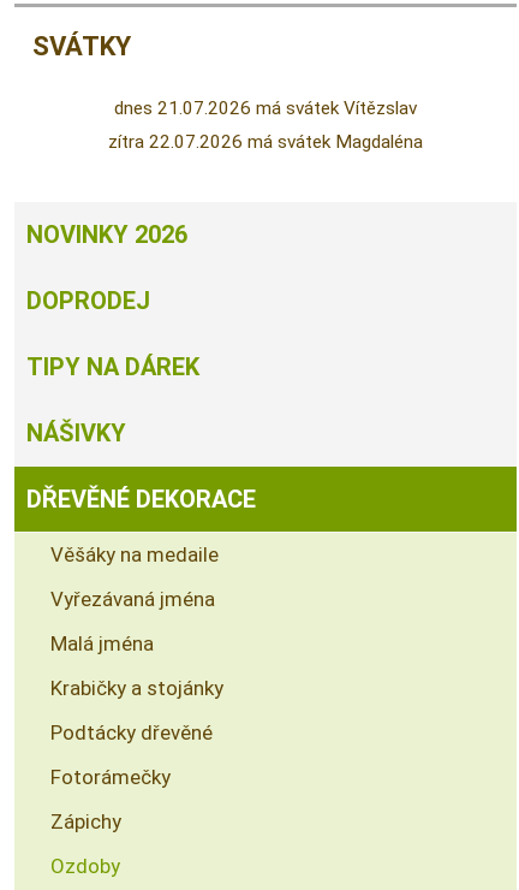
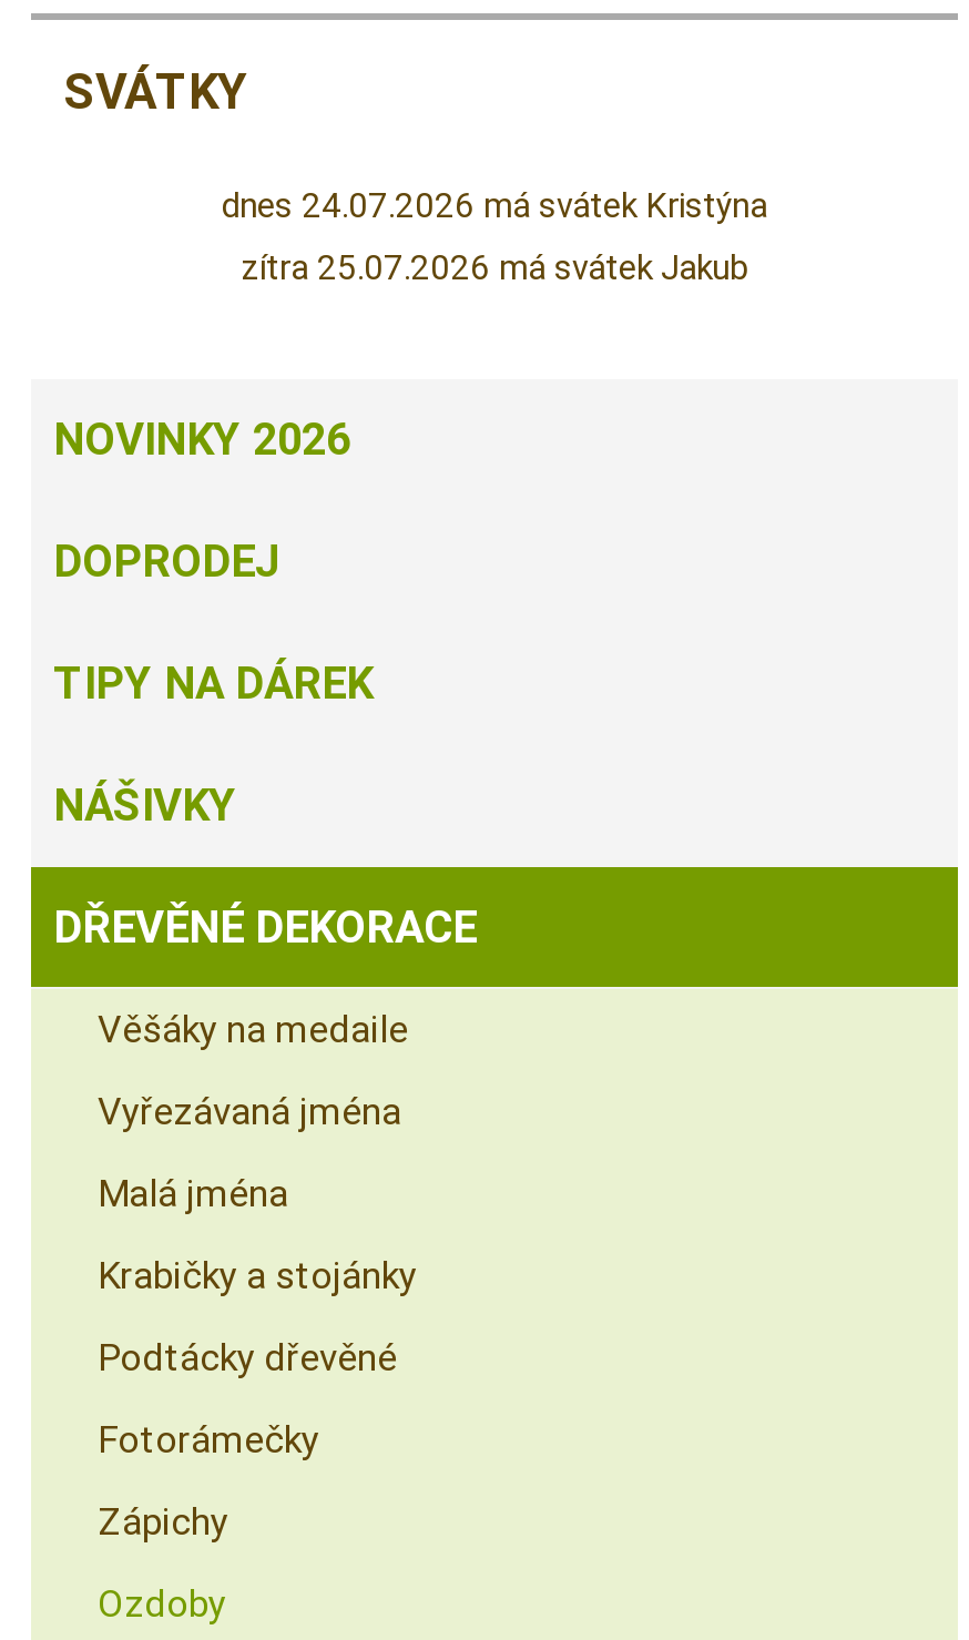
- dnes 21.07.2026 má svátek Vítězslav
+ dnes 24.07.2026 má svátek Kristýna

- zítra 22.07.2026 má svátek Magdaléna
+ zítra 25.07.2026 má svátek Jakub
